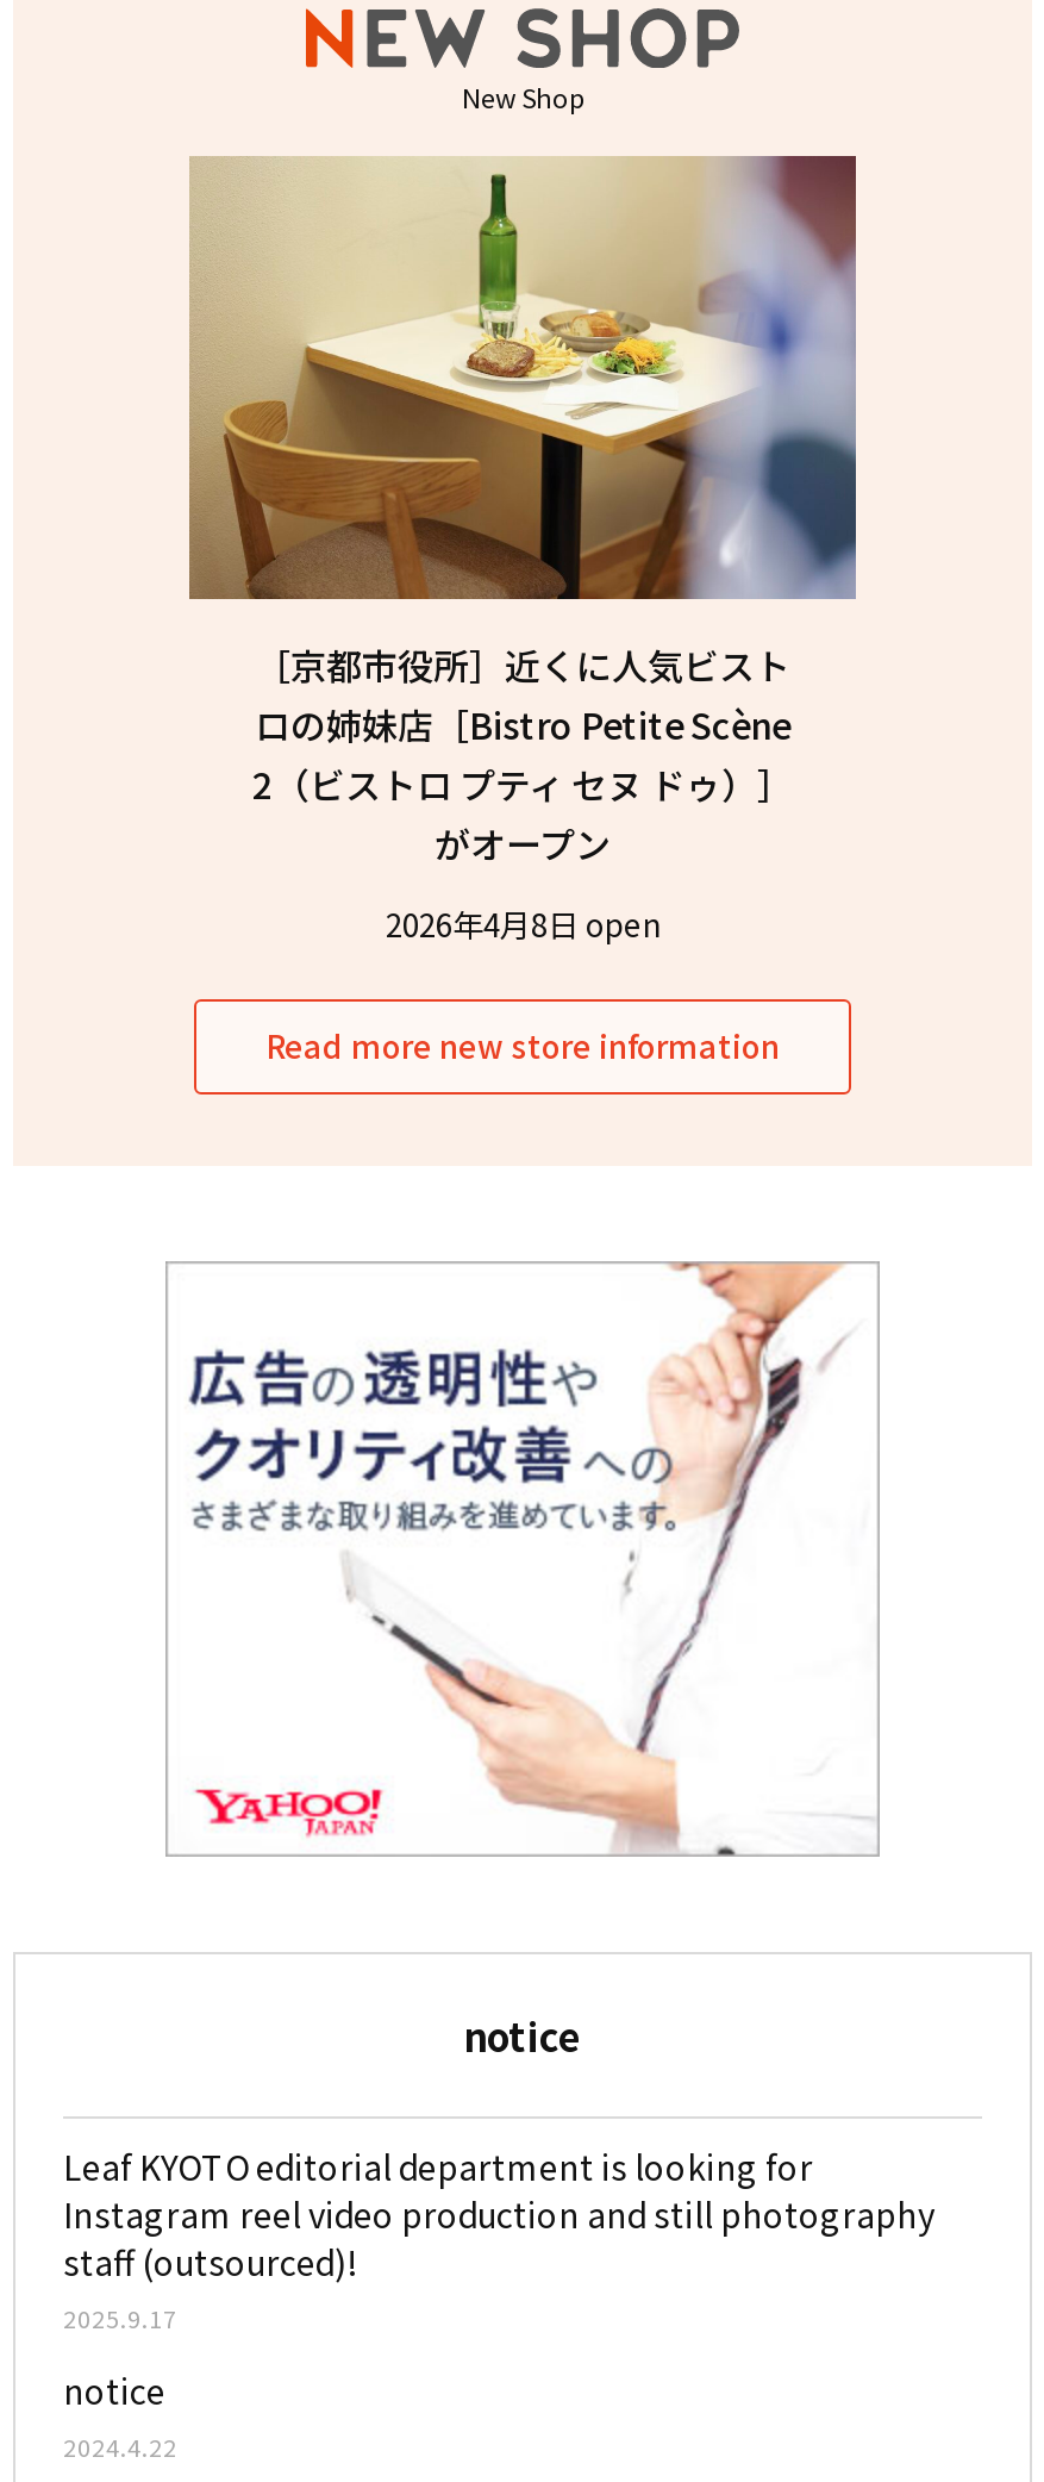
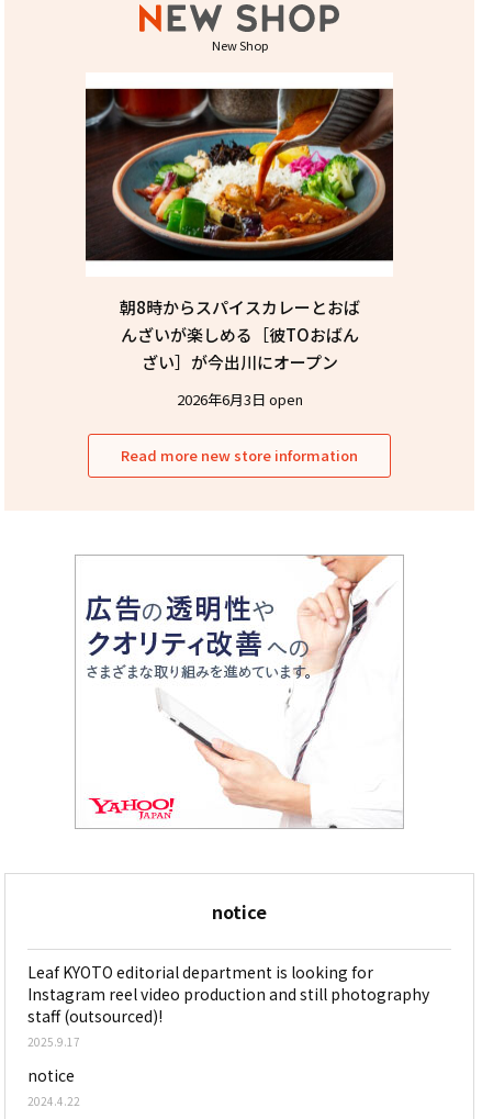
- [image]
- ［京都市役所］近くに人気ビスト
- ロの姉妹店［Bistro Petite Scène
- 2（ビストロ プティ セヌ ドゥ）］
- がオープン
+ [image]
+ 朝8時からスパイスカレーとおば
+ んざいが楽しめる［彼TOおばん
+ ざい］が今出川にオープン

- 2026年4月8日 open
+ 2026年6月3日 open
